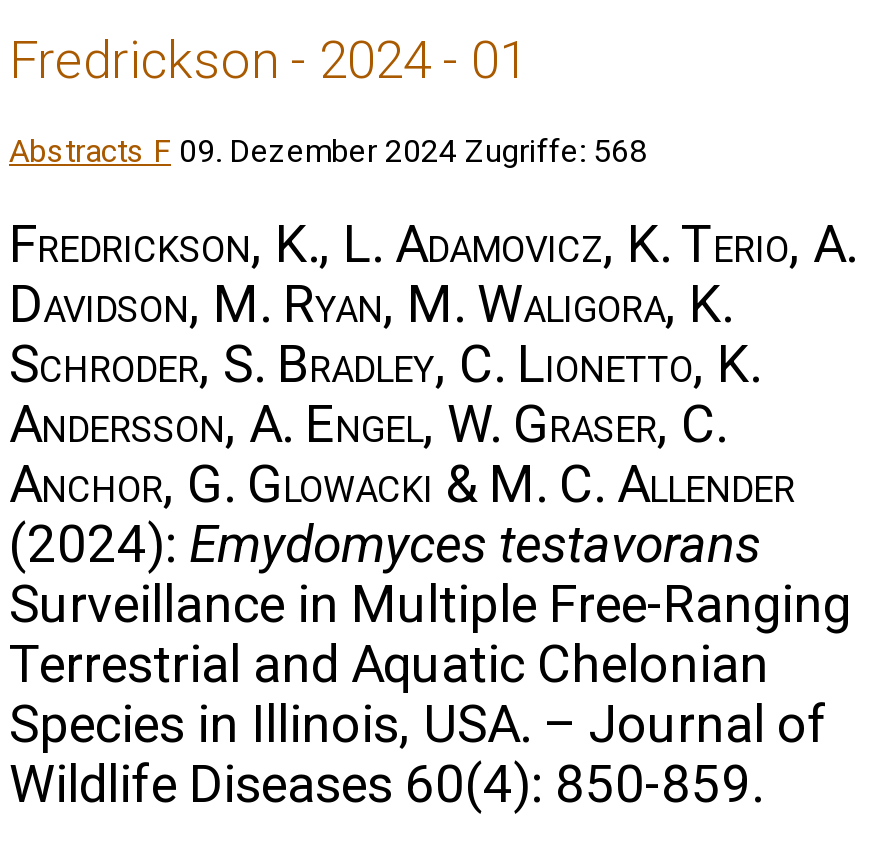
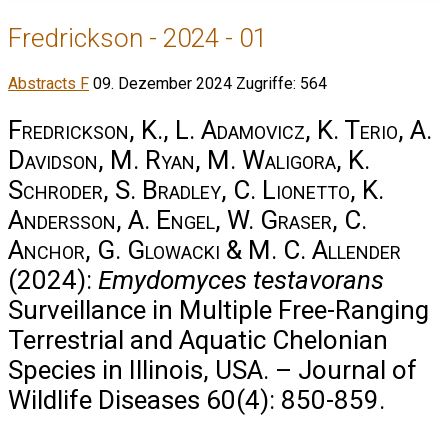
- Abstracts F 09. Dezember 2024 Zugriffe: 568
+ Abstracts F 09. Dezember 2024 Zugriffe: 564
